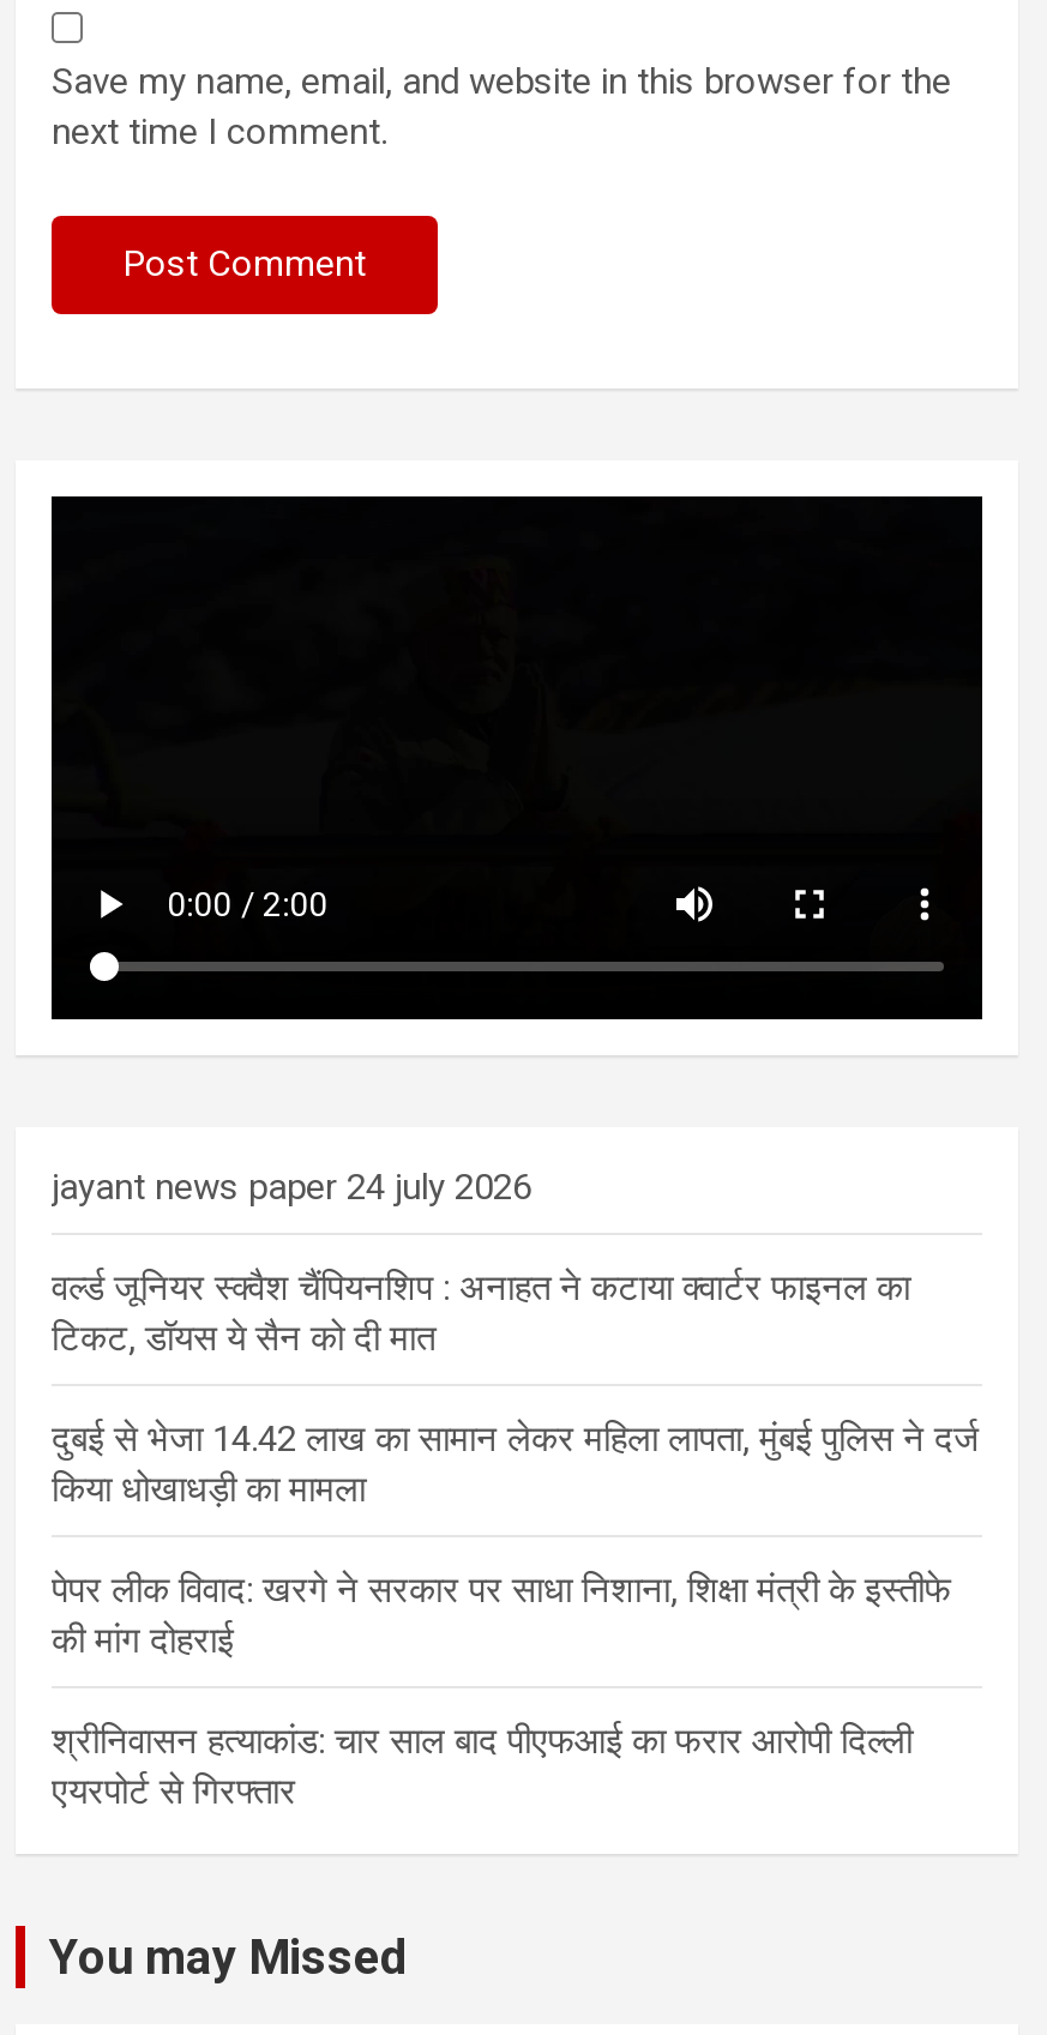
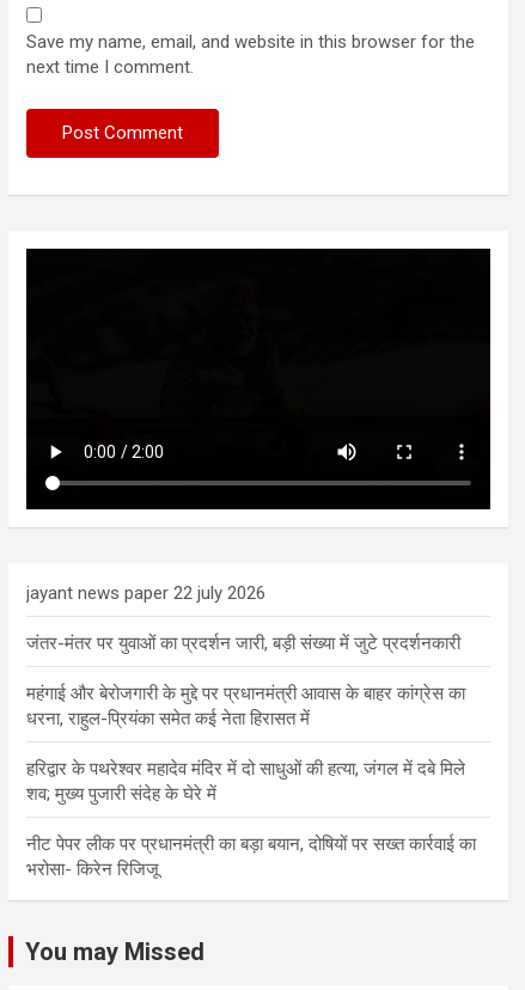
- jayant news paper 24 july 2026
+ jayant news paper 22 july 2026

- वर्ल्ड जूनियर स्क्वैश चैंपियनशिप : अनाहत ने कटाया क्वार्टर फाइनल का
- टिकट, डॉयस ये सैन को दी मात
+ जंतर-मंतर पर युवाओं का प्रदर्शन जारी, बड़ी संख्या में जुटे प्रदर्शनकारी

- दुबई से भेजा 14.42 लाख का सामान लेकर महिला लापता, मुंबई पुलिस ने दर्ज
- किया धोखाधड़ी का मामला
+ महंगाई और बेरोजगारी के मुद्दे पर प्रधानमंत्री आवास के बाहर कांग्रेस का
+ धरना, राहुल-प्रियंका समेत कई नेता हिरासत में

- पेपर लीक विवाद: खरगे ने सरकार पर साधा निशाना, शिक्षा मंत्री के इस्तीफे
- की मांग दोहराई
+ हरिद्वार के पथरेश्वर महादेव मंदिर में दो साधुओं की हत्या, जंगल में दबे मिले
+ शव; मुख्य पुजारी संदेह के घेरे में

- श्रीनिवासन हत्याकांड: चार साल बाद पीएफआई का फरार आरोपी दिल्ली
- एयरपोर्ट से गिरफ्तार
+ नीट पेपर लीक पर प्रधानमंत्री का बड़ा बयान, दोषियों पर सख्त कार्रवाई का
+ भरोसा- किरेन रिजिजू
